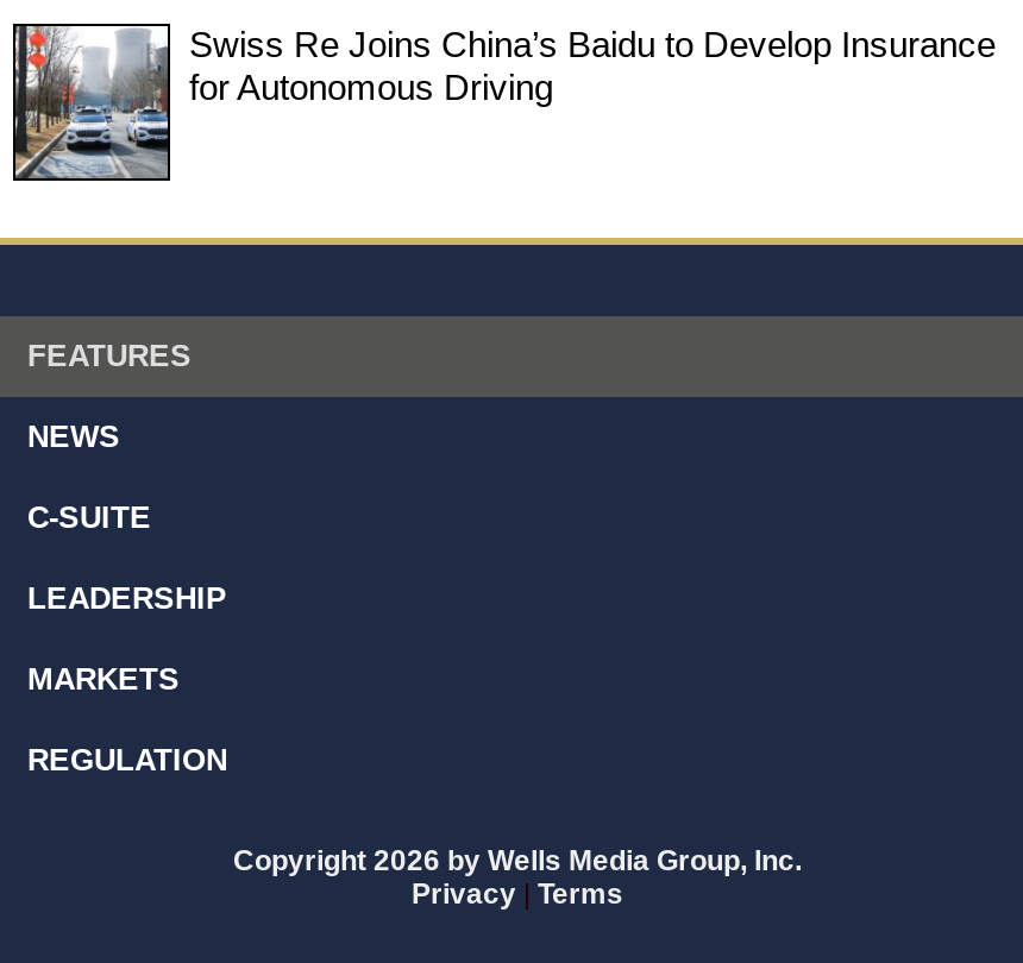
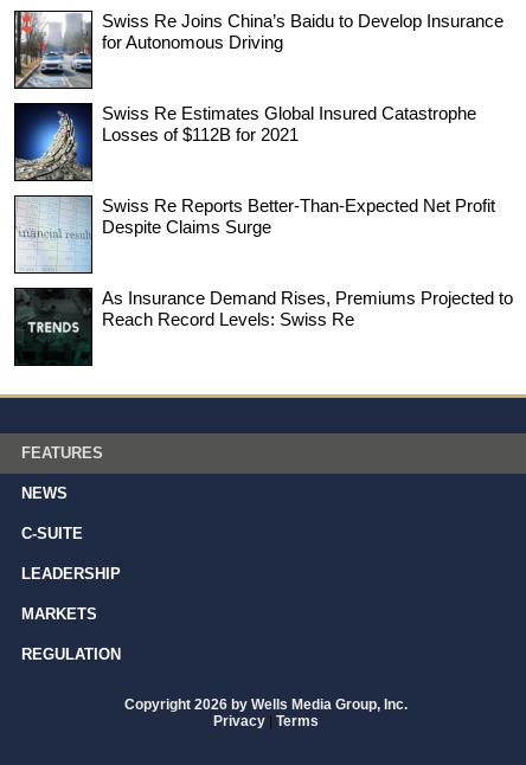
+ [image]
+ Swiss Re Estimates Global Insured Catastrophe
+ Losses of $112B for 2021

+ [image]
+ Swiss Re Reports Better-Than-Expected Net Profit
+ Despite Claims Surge

+ [image]
+ As Insurance Demand Rises, Premiums Projected to
+ Reach Record Levels: Swiss Re
